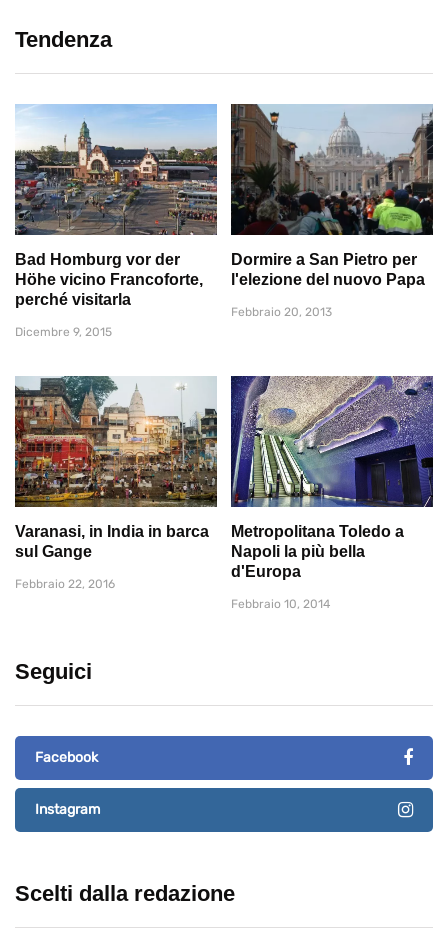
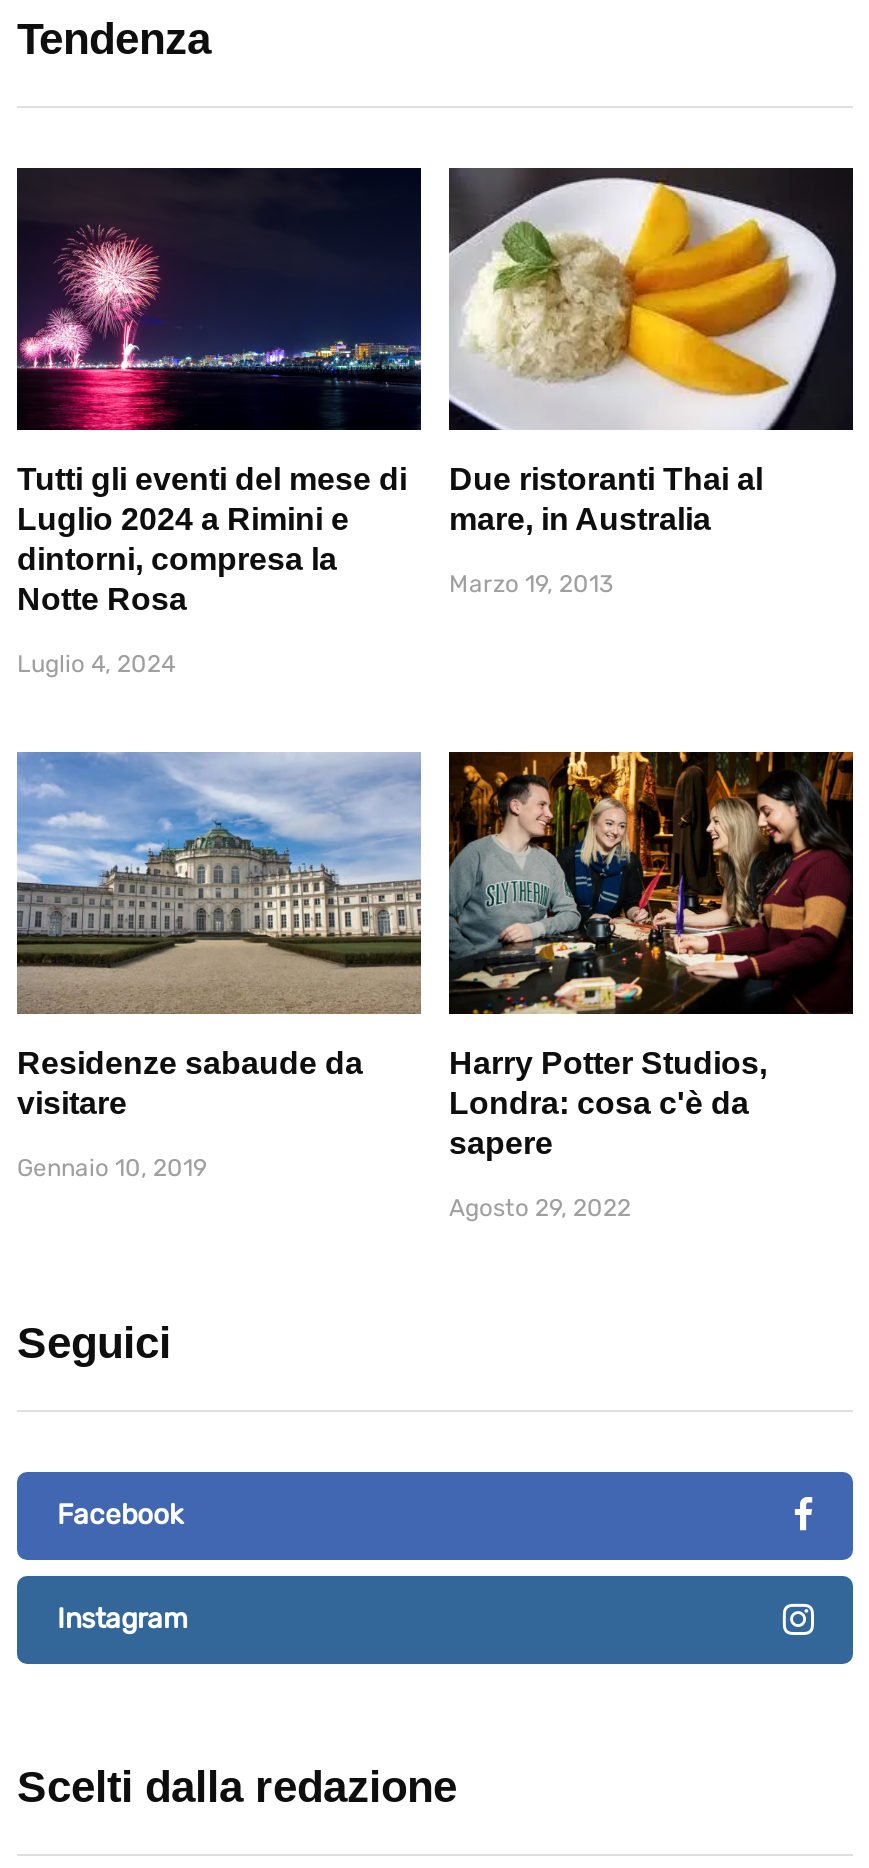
- [image]
- Bad Homburg vor der
- Höhe vicino Francoforte,
- perché visitarla
+ [image]
+ Tutti gli eventi del mese di
+ Luglio 2024 a Rimini e
+ dintorni, compresa la
+ Notte Rosa

- [image]
- Dormire a San Pietro per
- l'elezione del nuovo Papa
+ [image]
+ Due ristoranti Thai al
+ mare, in Australia

- Febbraio 20, 2013
+ Marzo 19, 2013

- Dicembre 9, 2015
+ Luglio 4, 2024

- [image]
- Varanasi, in India in barca
- sul Gange
+ [image]
+ Residenze sabaude da
+ visitare

- [image]
- Metropolitana Toledo a
- Napoli la più bella
- d'Europa
+ [image]
+ Harry Potter Studios,
+ Londra: cosa c'è da
+ sapere

- Febbraio 22, 2016
+ Gennaio 10, 2019

- Febbraio 10, 2014
+ Agosto 29, 2022
